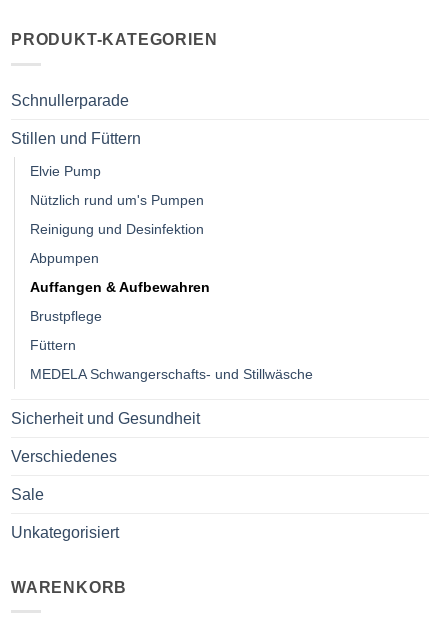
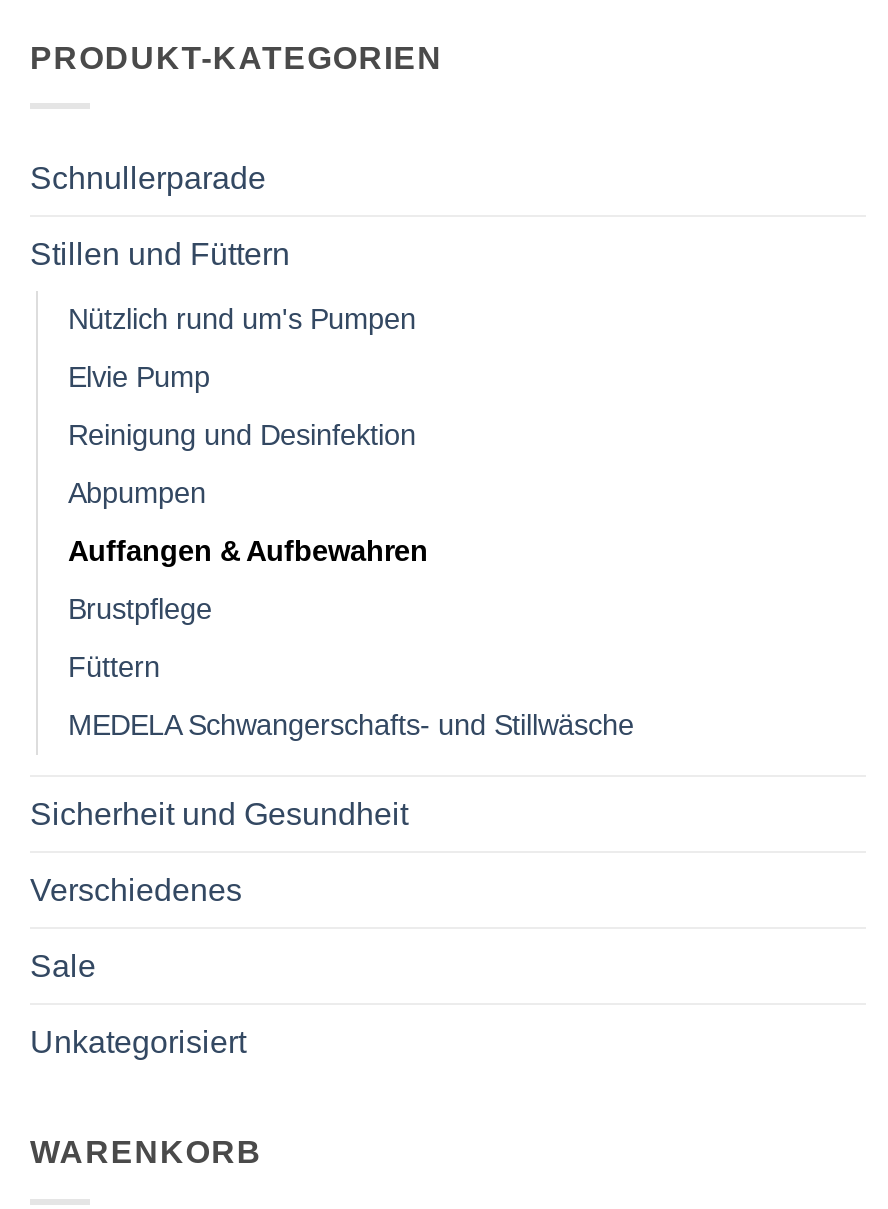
moved down: Elvie Pump

moved up: Nützlich rund um's Pumpen
